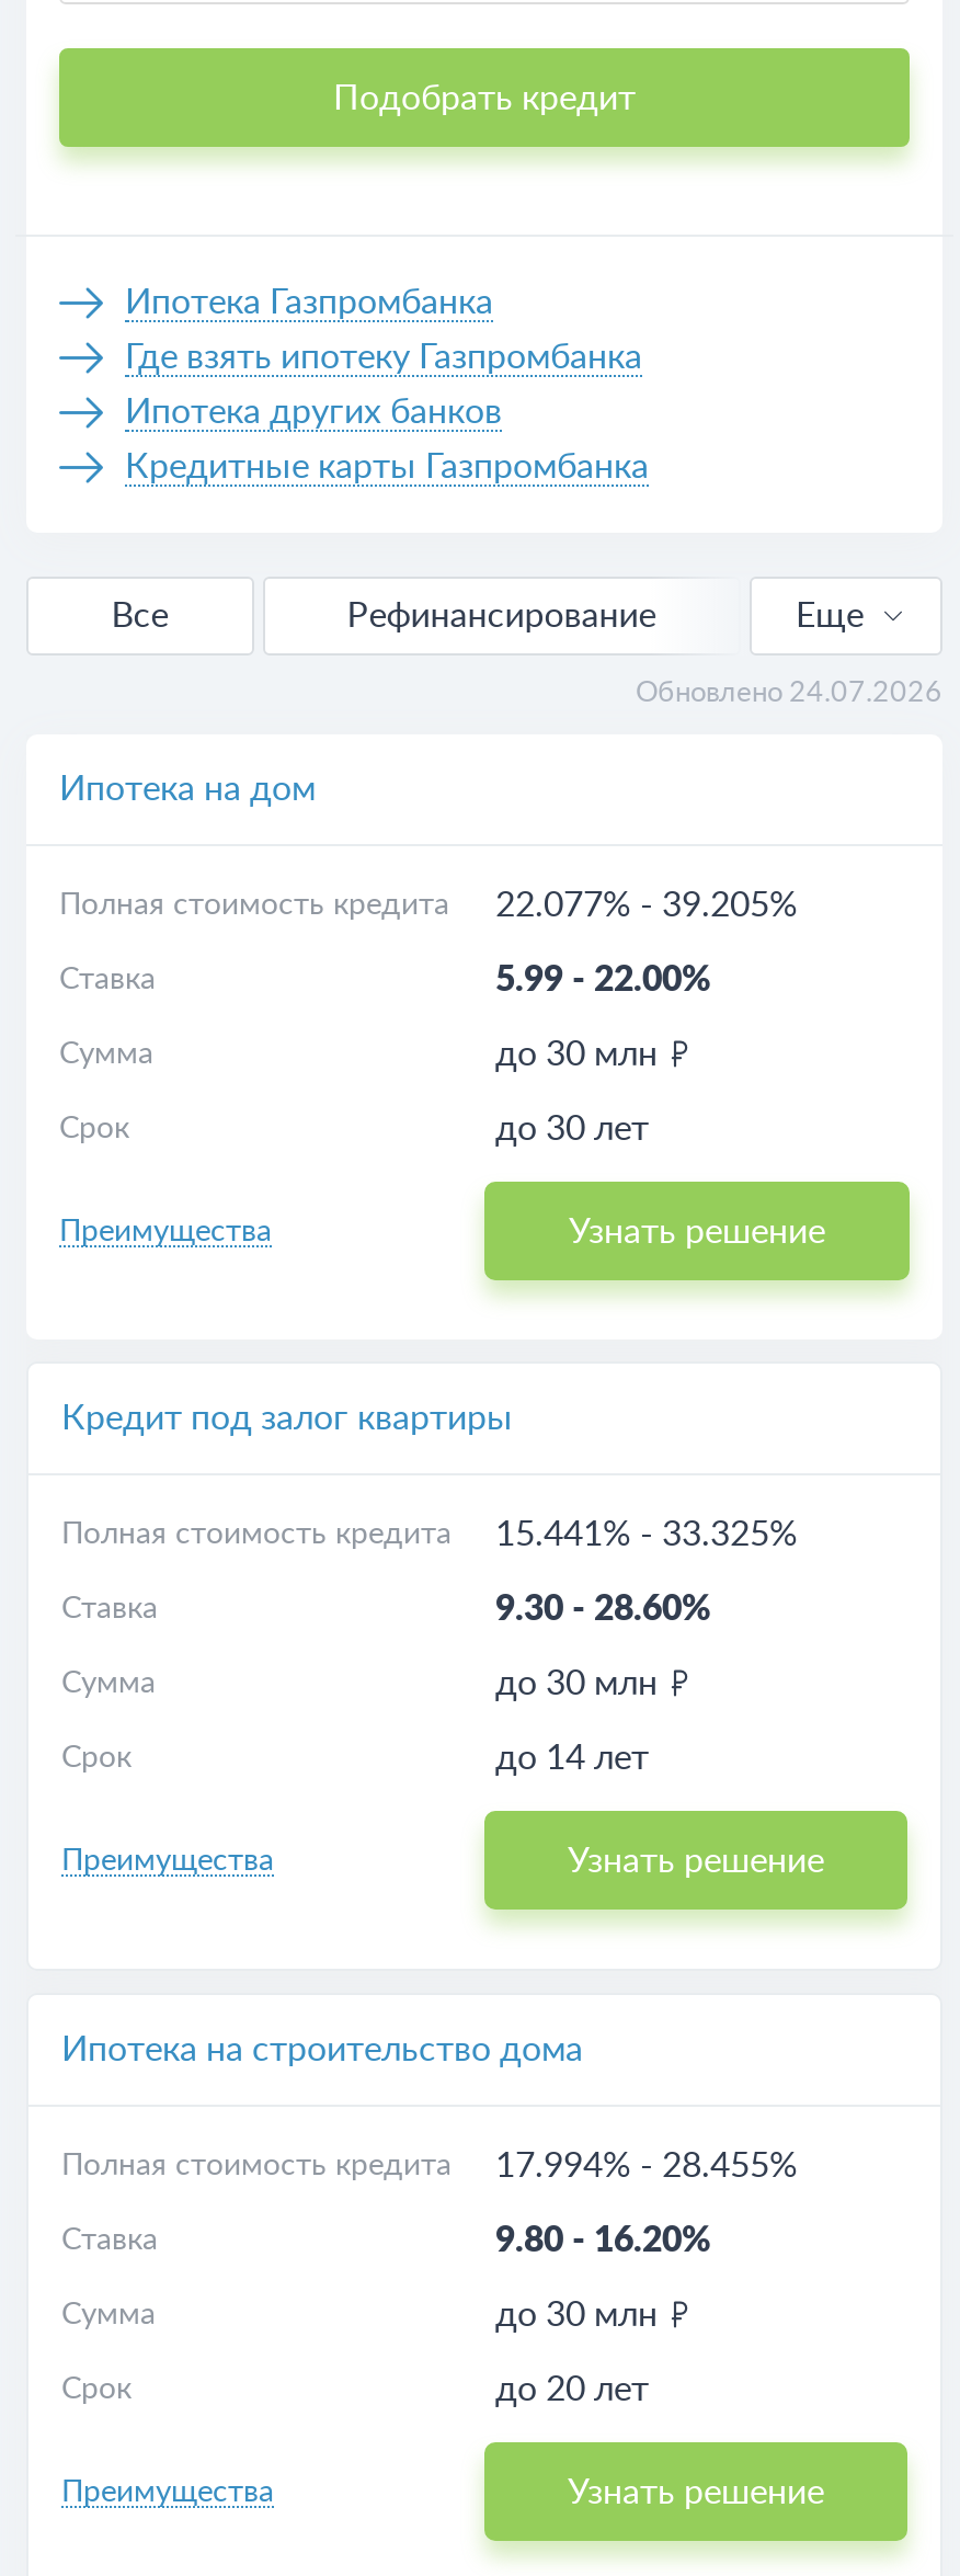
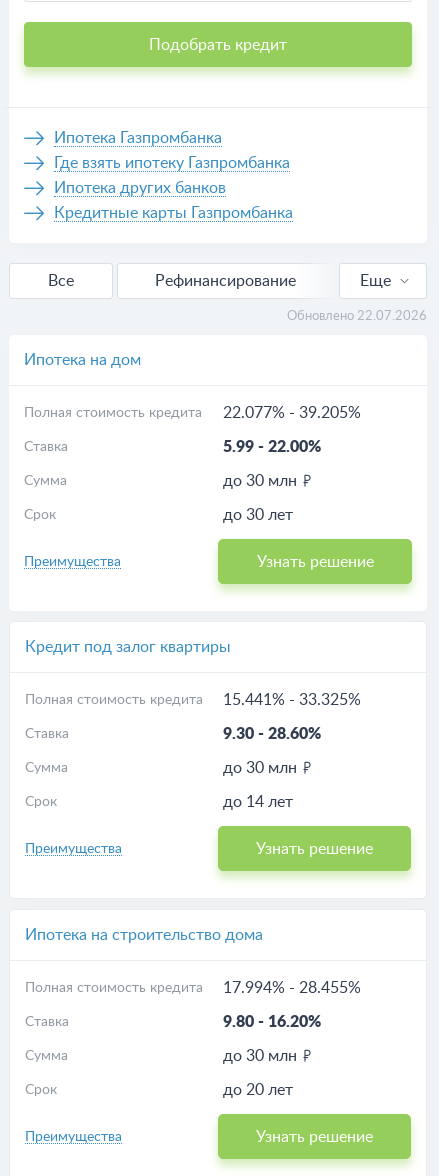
- Обновлено 24.07.2026
+ Обновлено 22.07.2026
